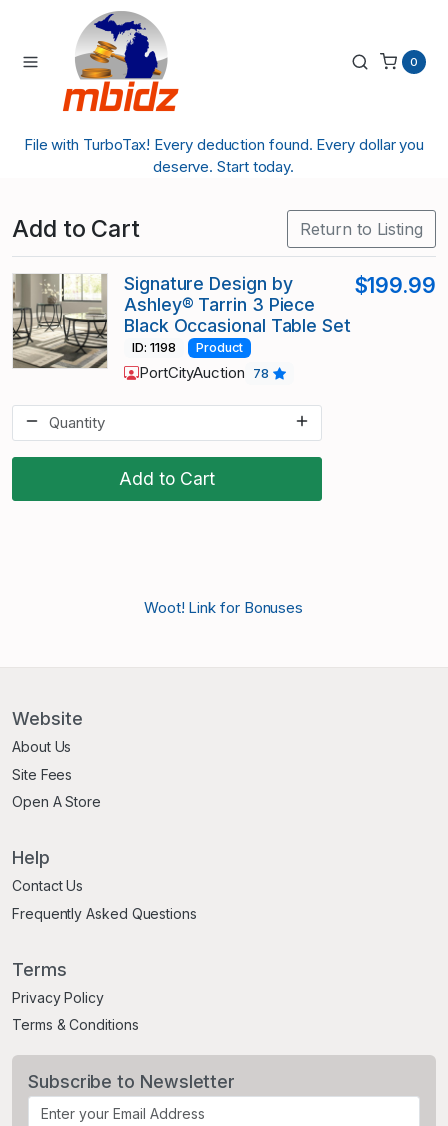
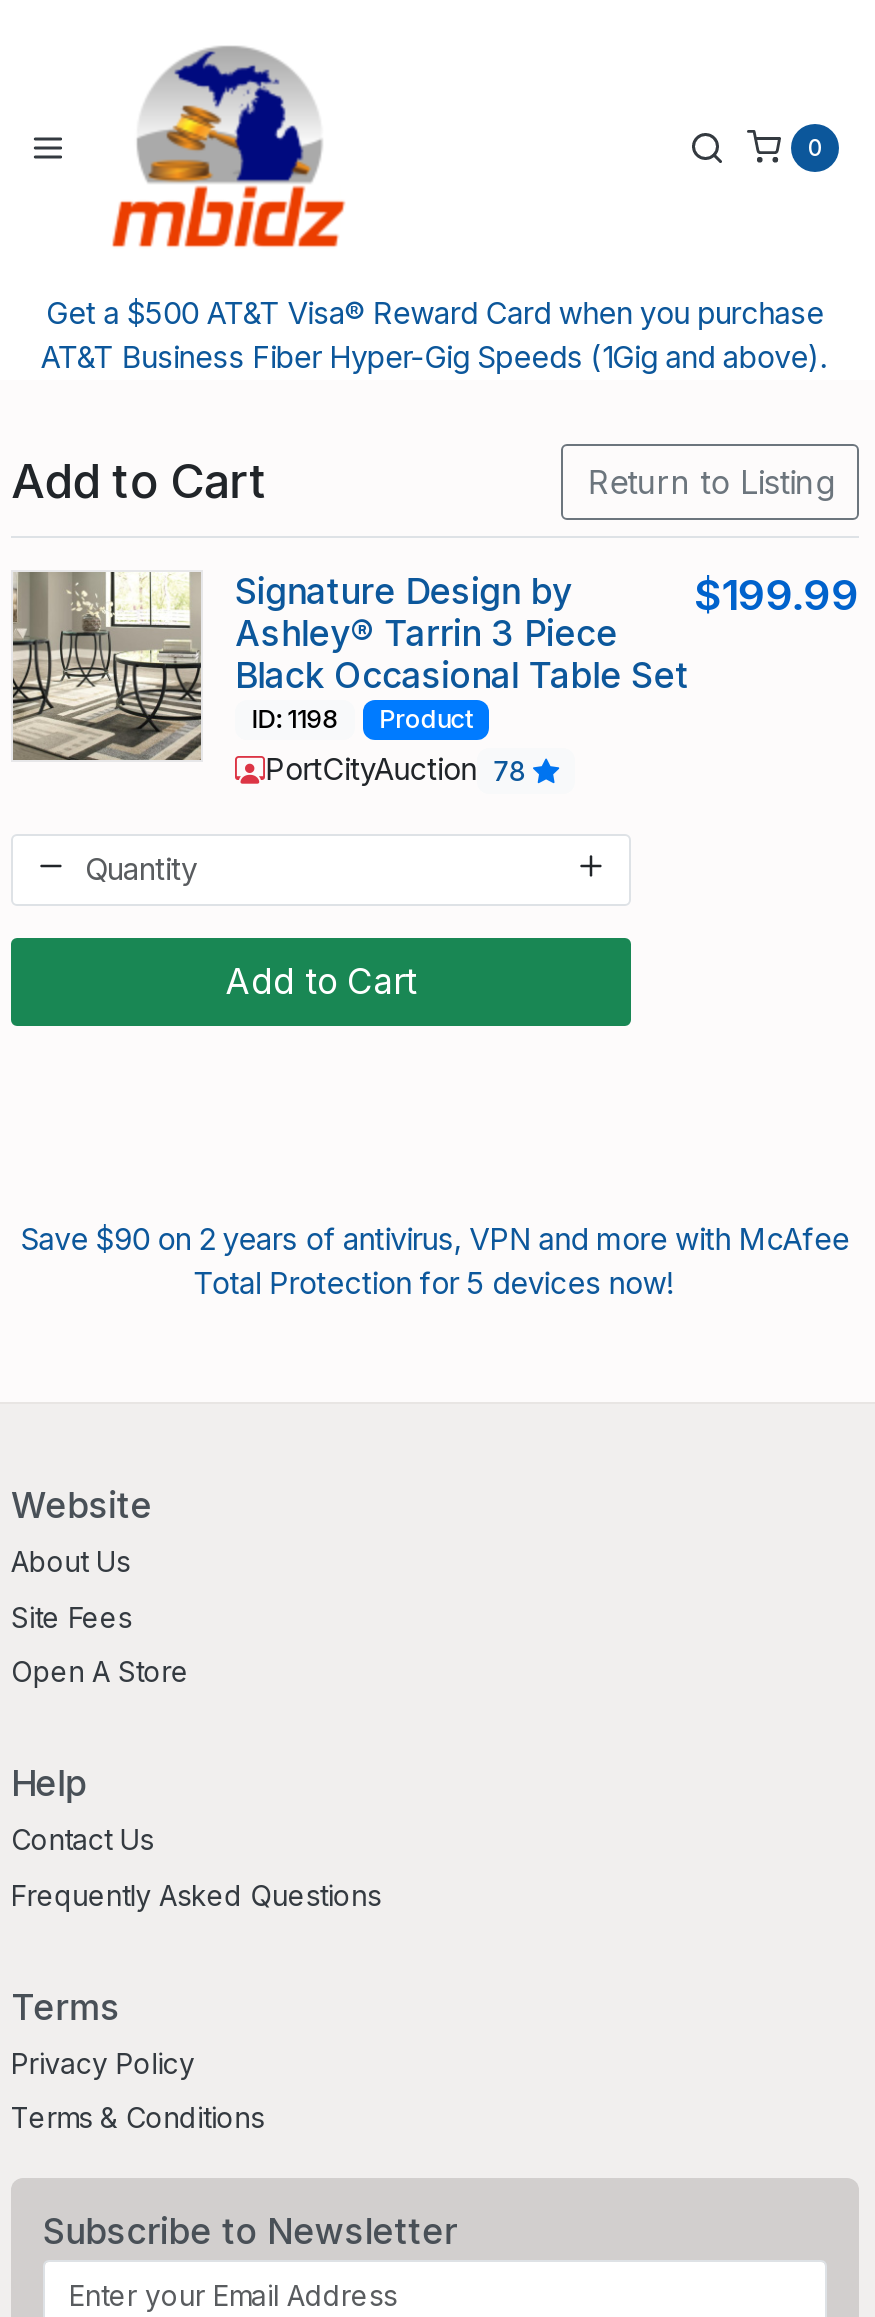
- File with TurboTax! Every deduction found. Every dollar you
- deserve. Start today.
+ Get a $500 AT&T Visa® Reward Card when you purchase
+ AT&T Business Fiber Hyper-Gig Speeds (1Gig and above).

- Woot! Link for Bonuses
+ Save $90 on 2 years of antivirus, VPN and more with McAfee
+ Total Protection for 5 devices now!
